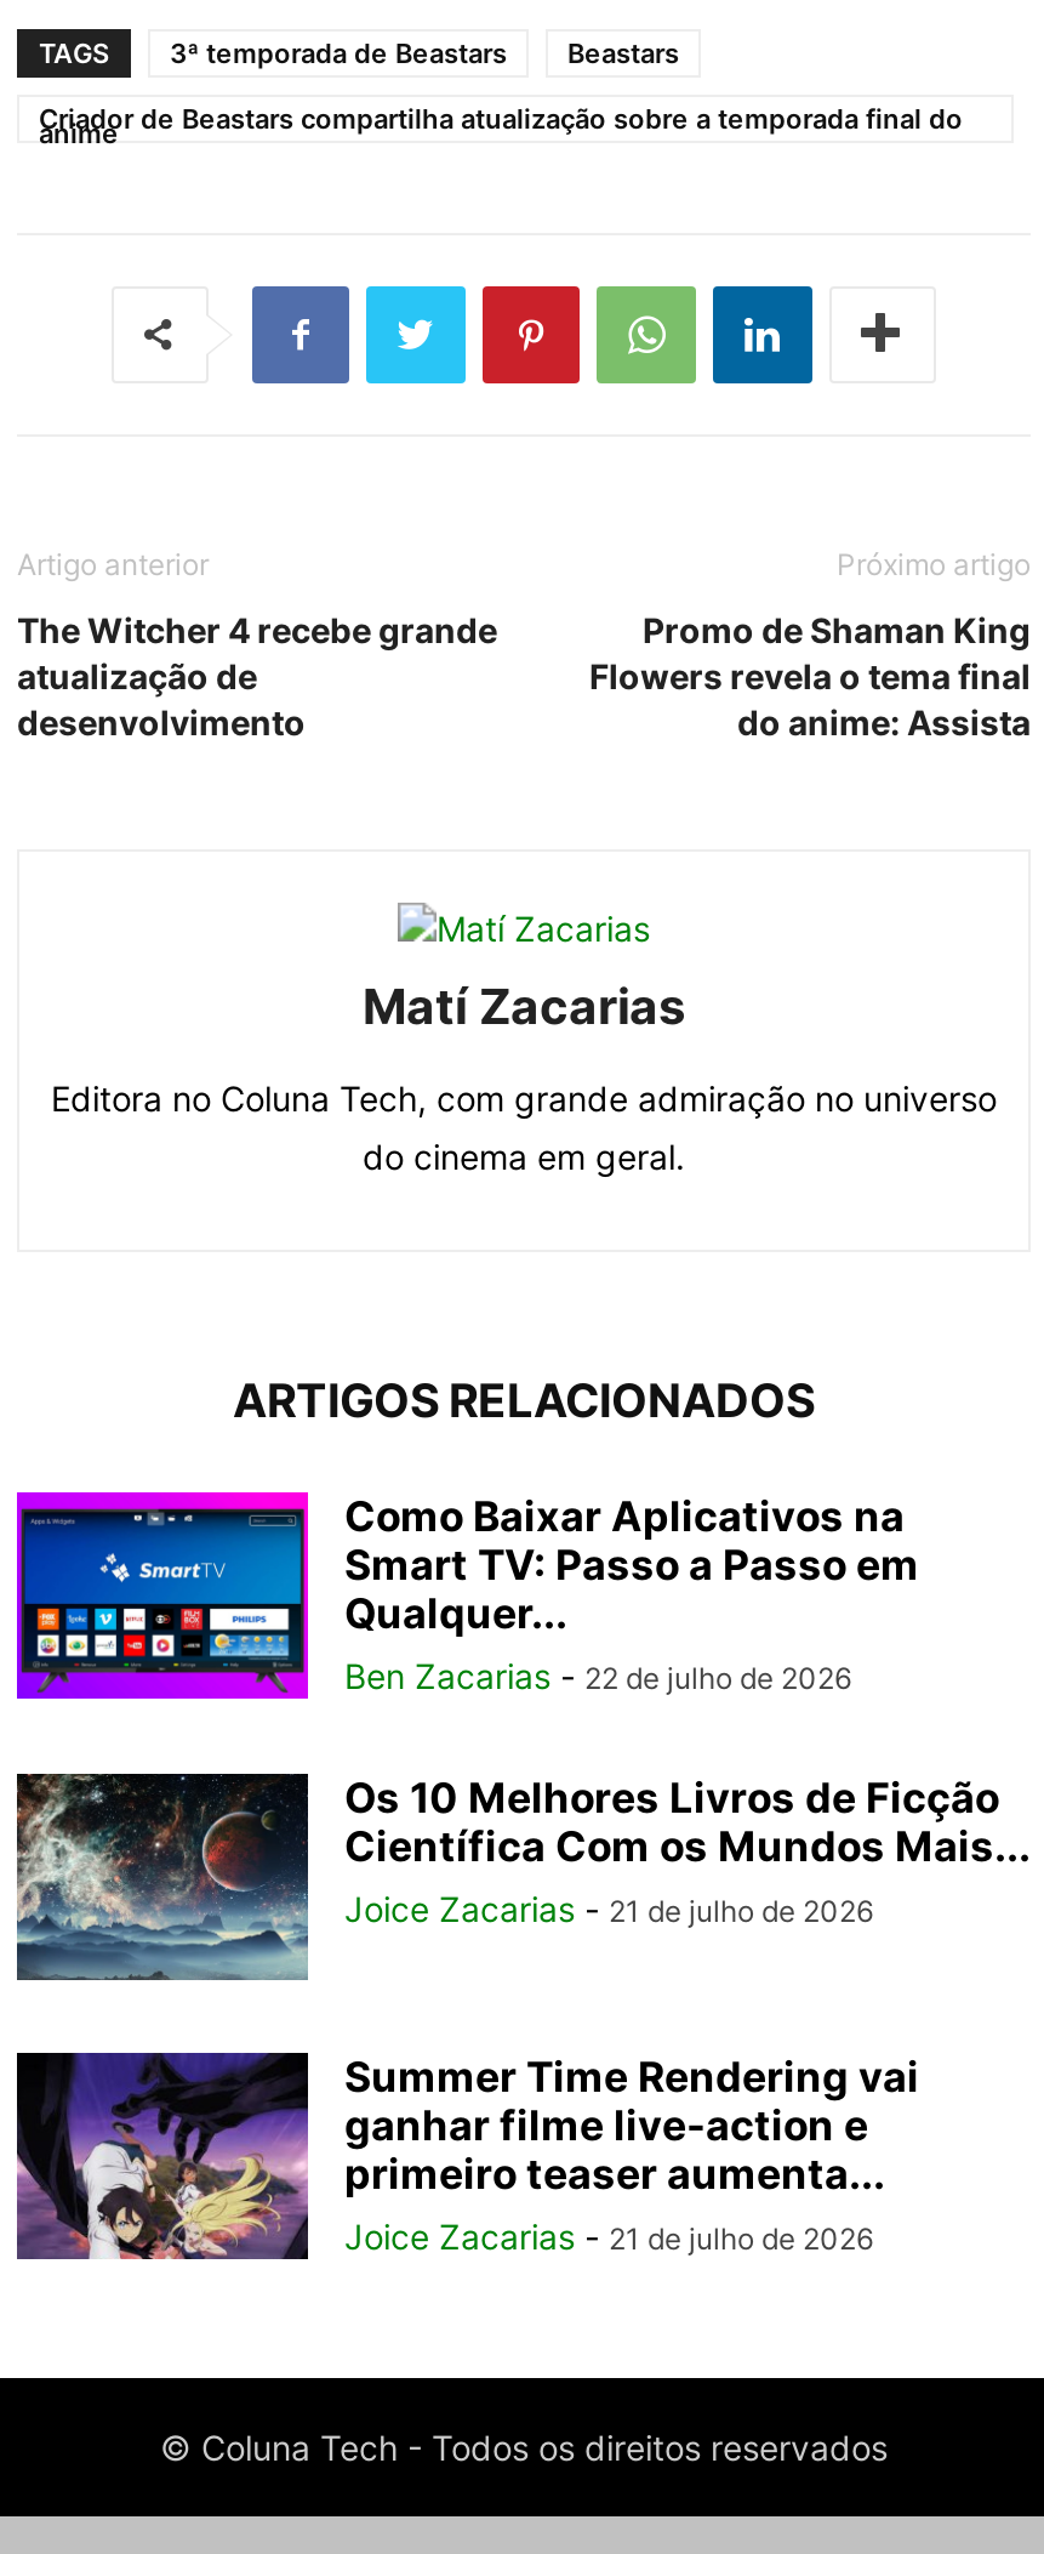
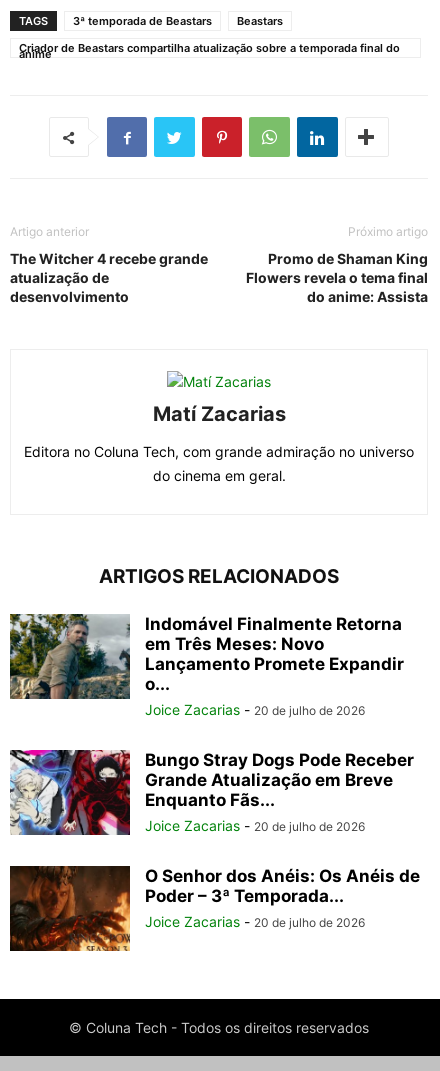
- [image]
- Como Baixar Aplicativos na
- Smart TV: Passo a Passo em
- Qualquer...
- Ben Zacarias - 22 de julho de 2026
+ [image]
+ Indomável Finalmente Retorna
+ em Três Meses: Novo
+ Lançamento Promete Expandir
+ o...
+ Joice Zacarias - 20 de julho de 2026

- [image]
- Os 10 Melhores Livros de Ficção
- Científica Com os Mundos Mais...
- Joice Zacarias - 21 de julho de 2026
+ [image]
+ Bungo Stray Dogs Pode Receber
+ Grande Atualização em Breve
+ Enquanto Fãs...
+ Joice Zacarias - 20 de julho de 2026

- [image]
- Summer Time Rendering vai
- ganhar filme live-action e
- primeiro teaser aumenta...
- Joice Zacarias - 21 de julho de 2026
+ [image]
+ O Senhor dos Anéis: Os Anéis de
+ Poder – 3ª Temporada...
+ Joice Zacarias - 20 de julho de 2026
